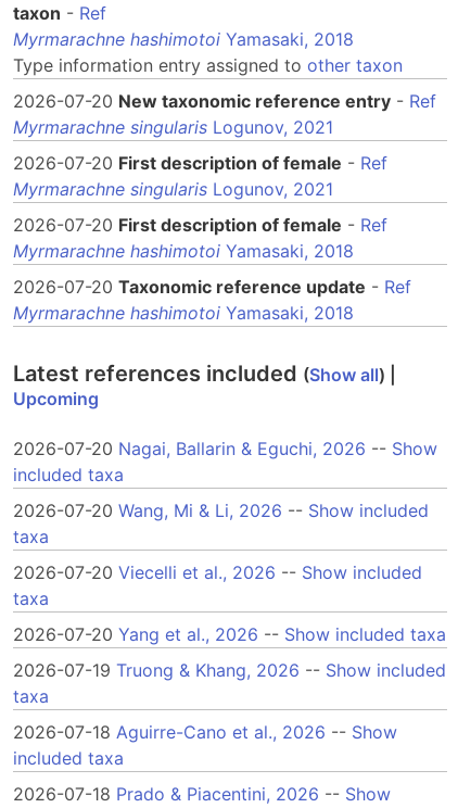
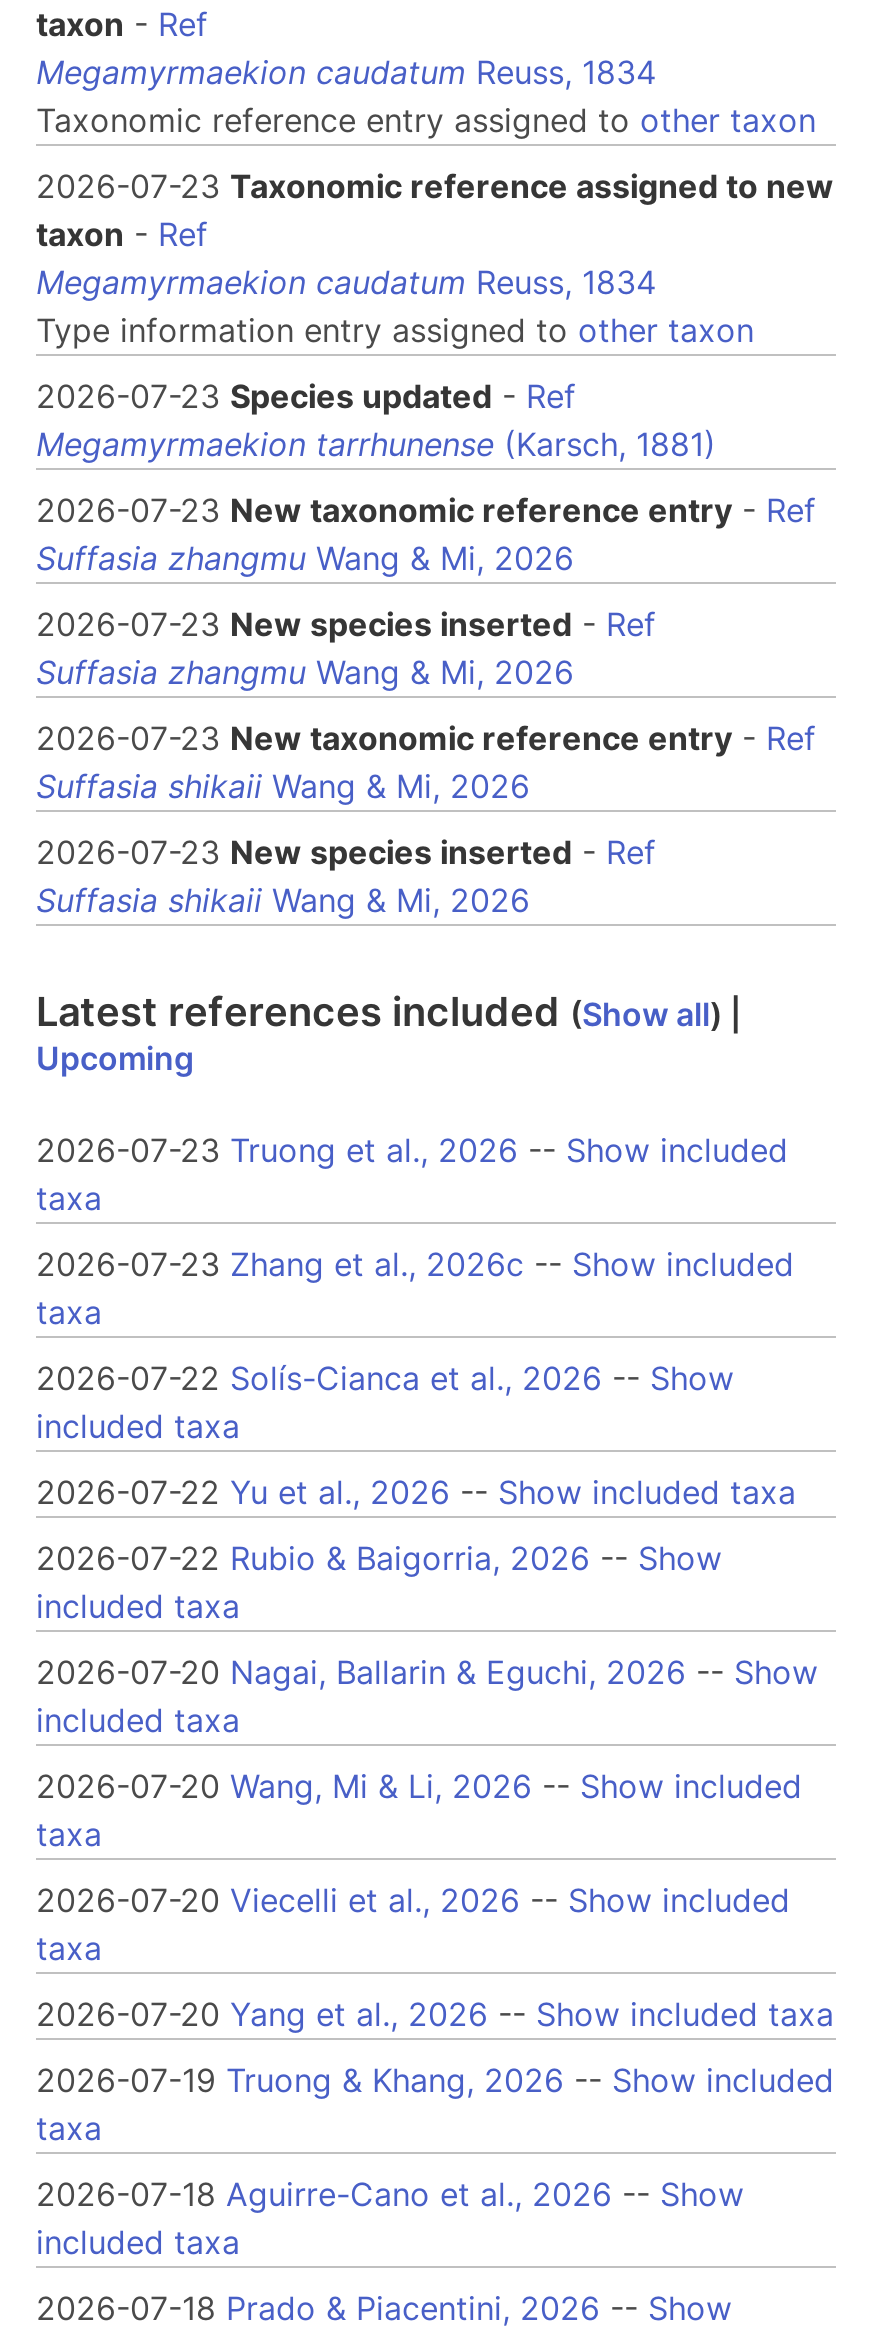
- Myrmarachne hashimotoi Yamasaki, 2018
+ Megamyrmaekion caudatum Reuss, 1834
+ Taxonomic reference entry assigned to other taxon
+ 2026-07-23 Taxonomic reference assigned to new
+ taxon - Ref
+ Megamyrmaekion caudatum Reuss, 1834

- 2026-07-20 New taxonomic reference entry - Ref
- Myrmarachne singularis Logunov, 2021
- 2026-07-20 First description of female - Ref
- Myrmarachne singularis Logunov, 2021
- 2026-07-20 First description of female - Ref
- Myrmarachne hashimotoi Yamasaki, 2018
- 2026-07-20 Taxonomic reference update - Ref
- Myrmarachne hashimotoi Yamasaki, 2018
+ 2026-07-23 Species updated - Ref
+ Megamyrmaekion tarrhunense (Karsch, 1881)
+ 2026-07-23 New taxonomic reference entry - Ref
+ Suffasia zhangmu Wang & Mi, 2026
+ 2026-07-23 New species inserted - Ref
+ Suffasia zhangmu Wang & Mi, 2026
+ 2026-07-23 New taxonomic reference entry - Ref
+ Suffasia shikaii Wang & Mi, 2026
+ 2026-07-23 New species inserted - Ref
+ Suffasia shikaii Wang & Mi, 2026

+ 2026-07-23 Truong et al., 2026 -- Show included
+ taxa
+ 2026-07-23 Zhang et al., 2026c -- Show included
+ taxa
+ 2026-07-22 Solís-Cianca et al., 2026 -- Show
+ included taxa
+ 2026-07-22 Yu et al., 2026 -- Show included taxa
+ 2026-07-22 Rubio & Baigorria, 2026 -- Show
+ included taxa
